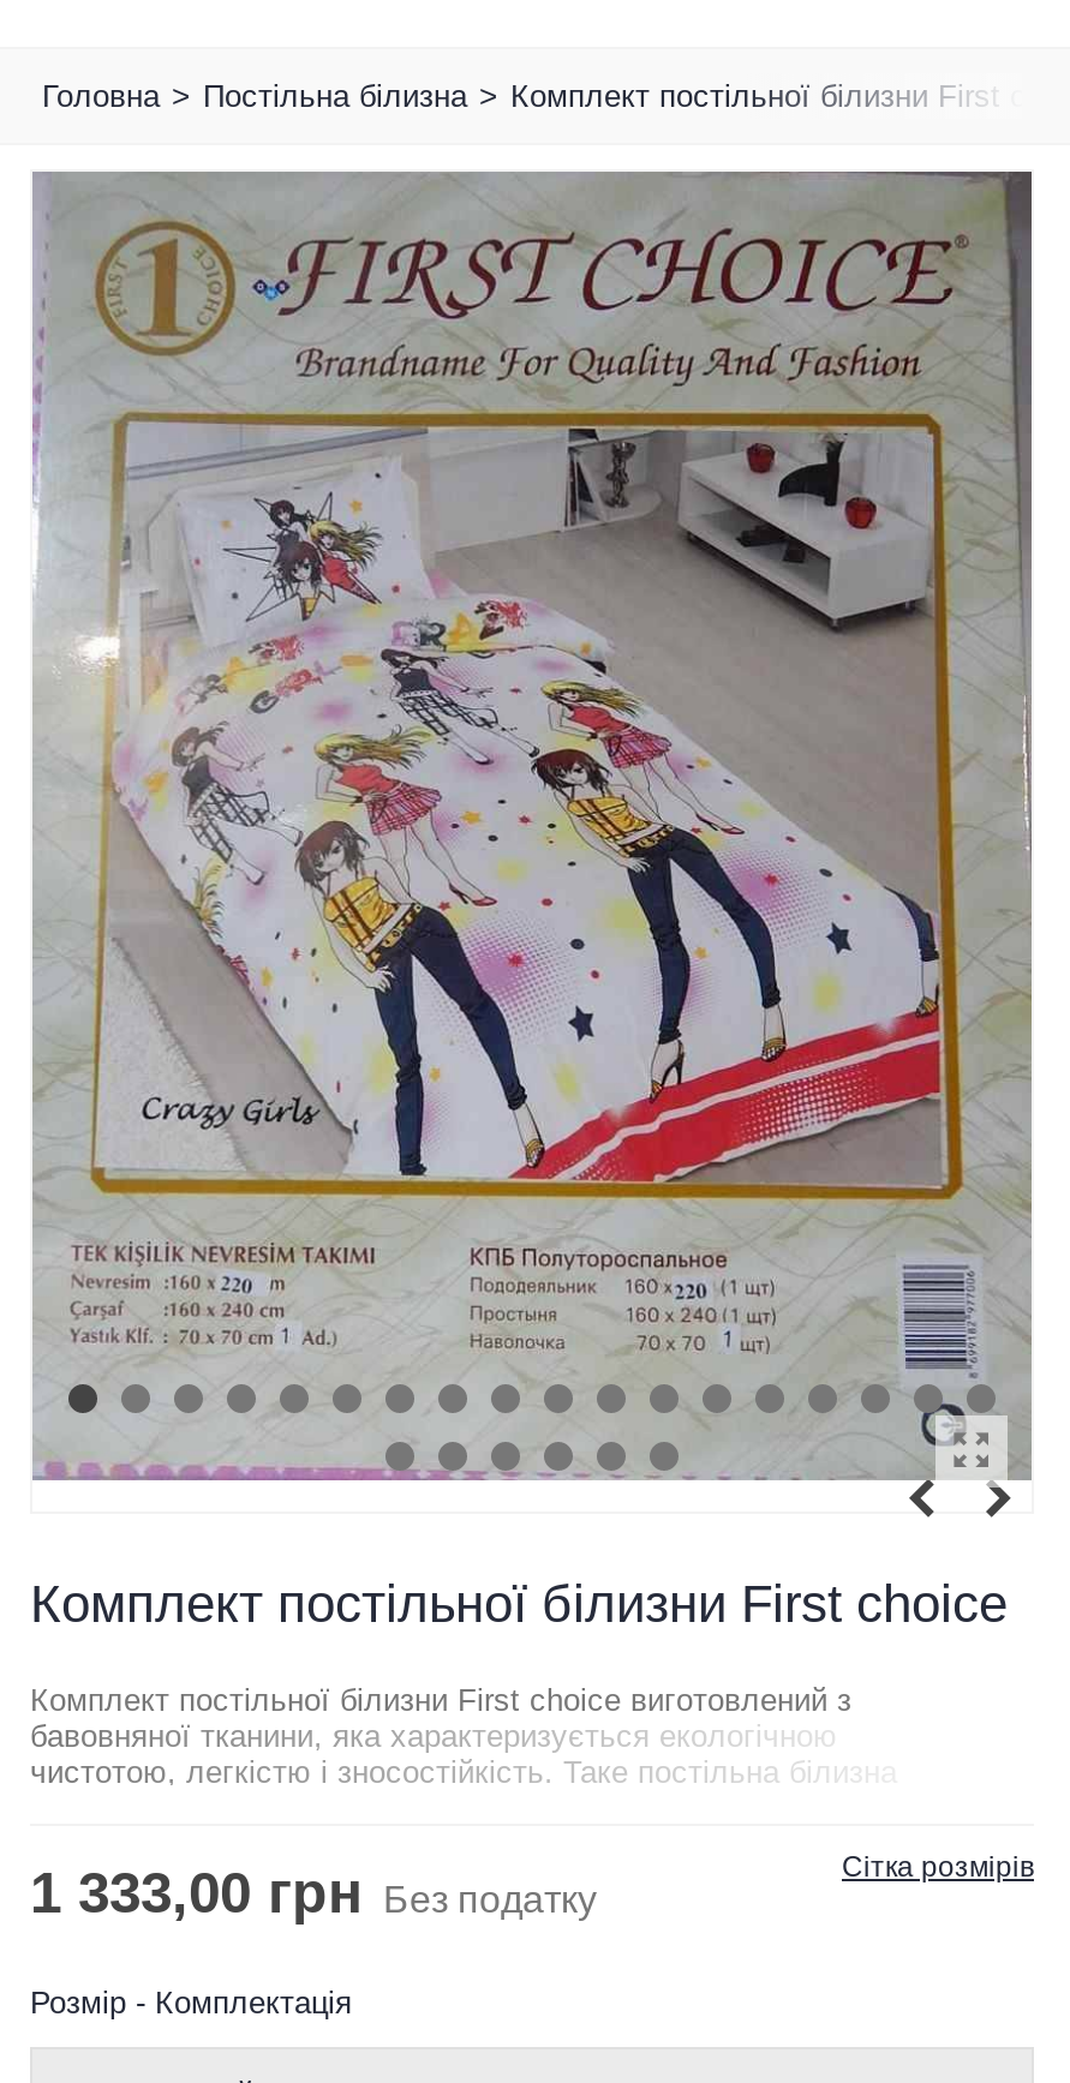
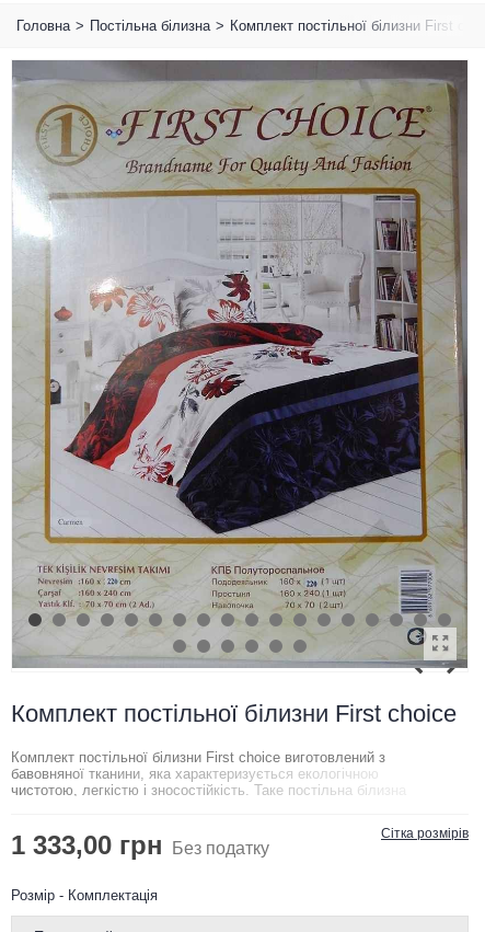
- [image]
+ [image]
